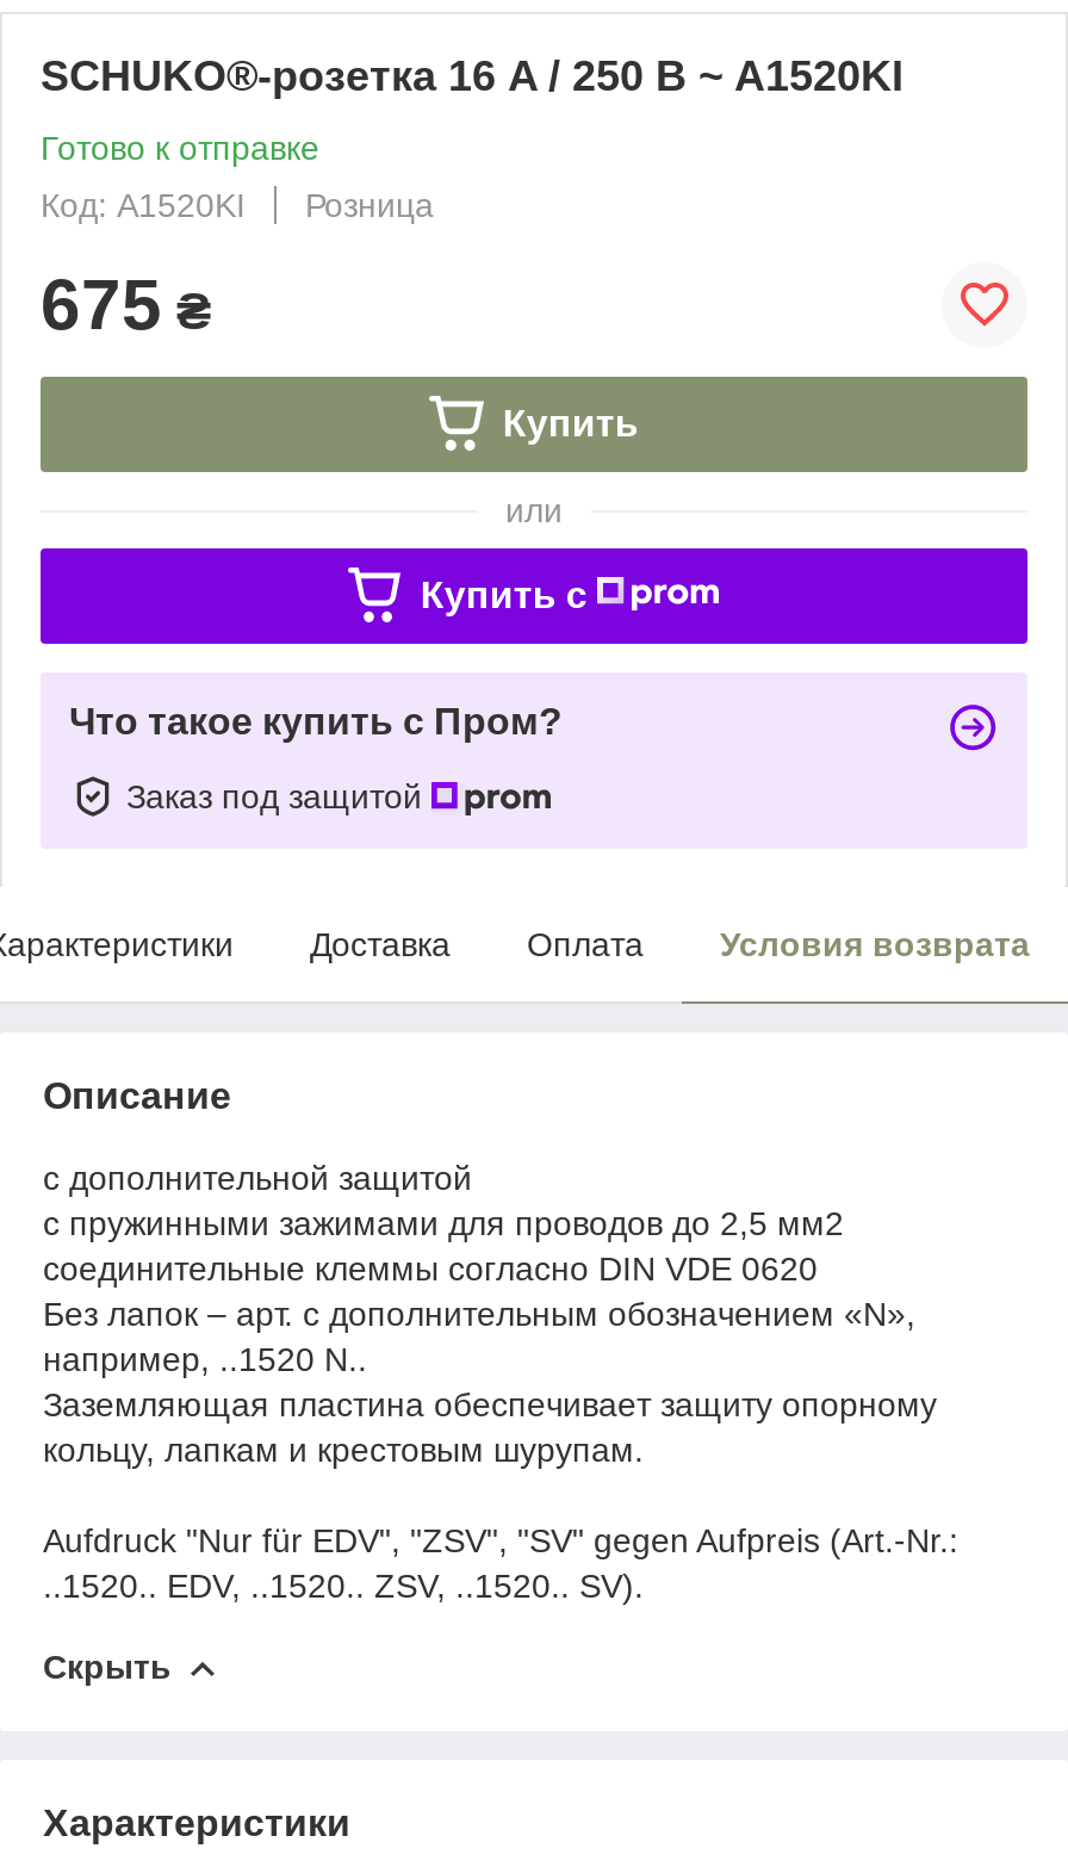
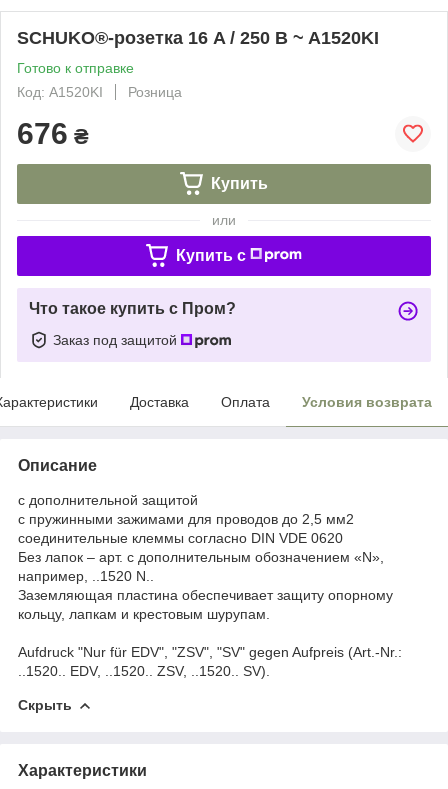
- 675 ₴
+ 676 ₴
